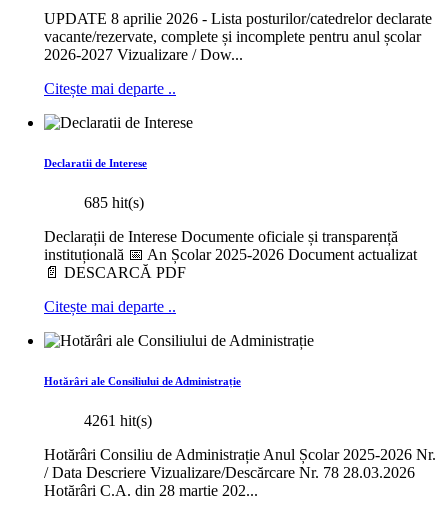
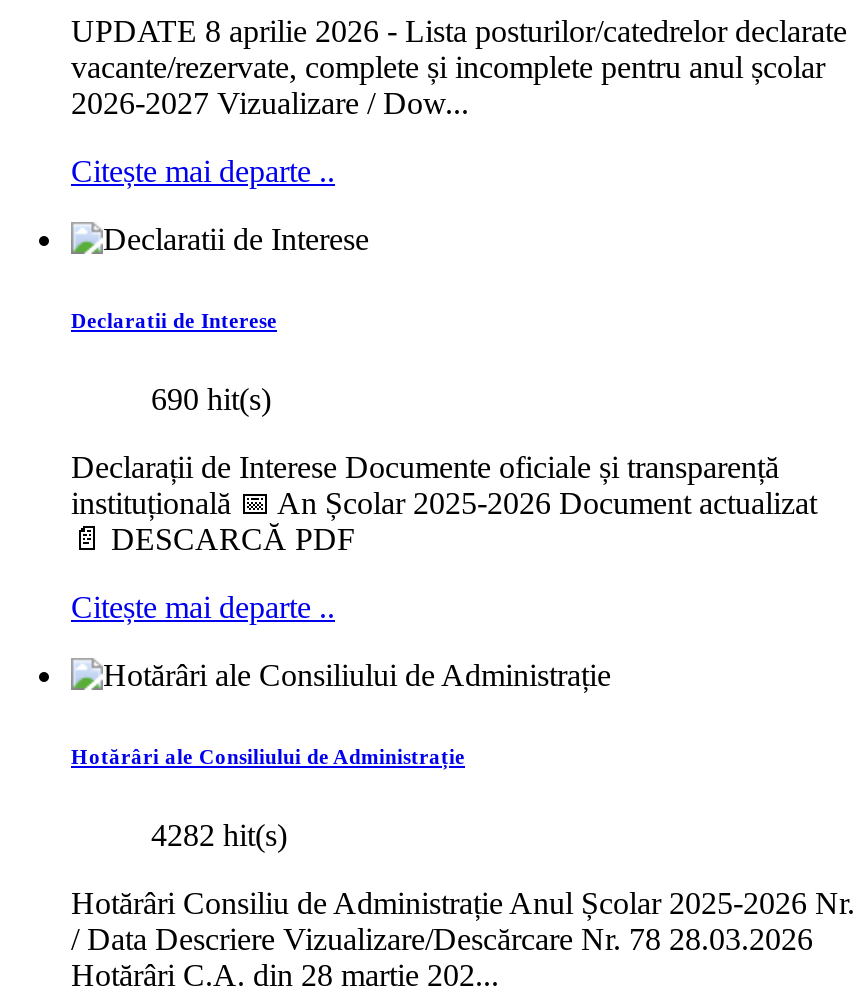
- 685 hit(s)
+ 690 hit(s)

- 4261 hit(s)
+ 4282 hit(s)
